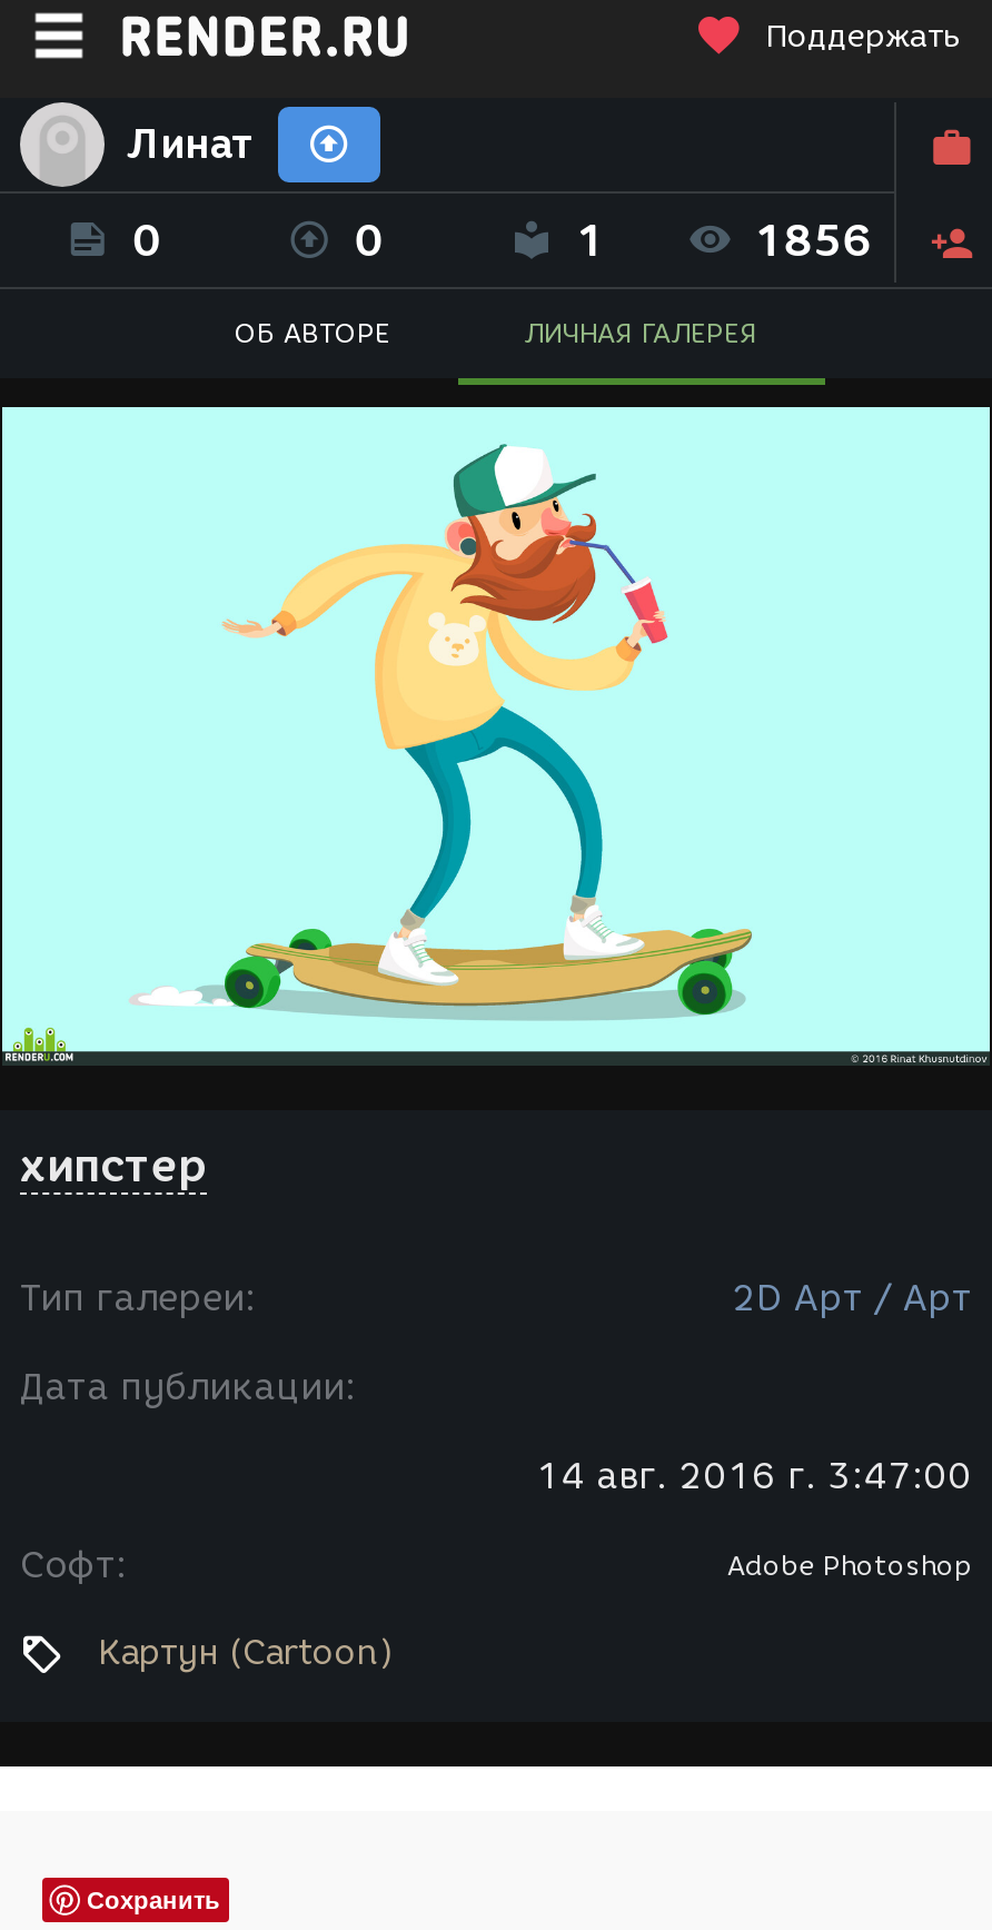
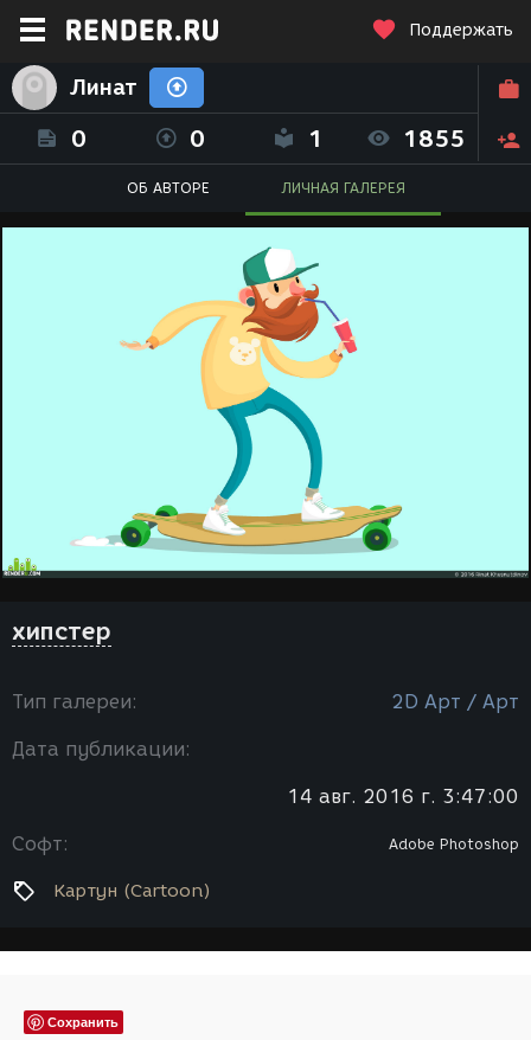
- 1856
+ 1855
